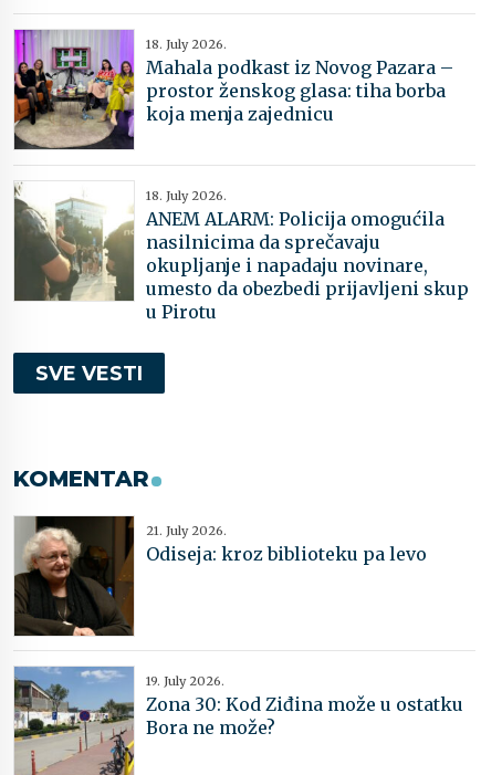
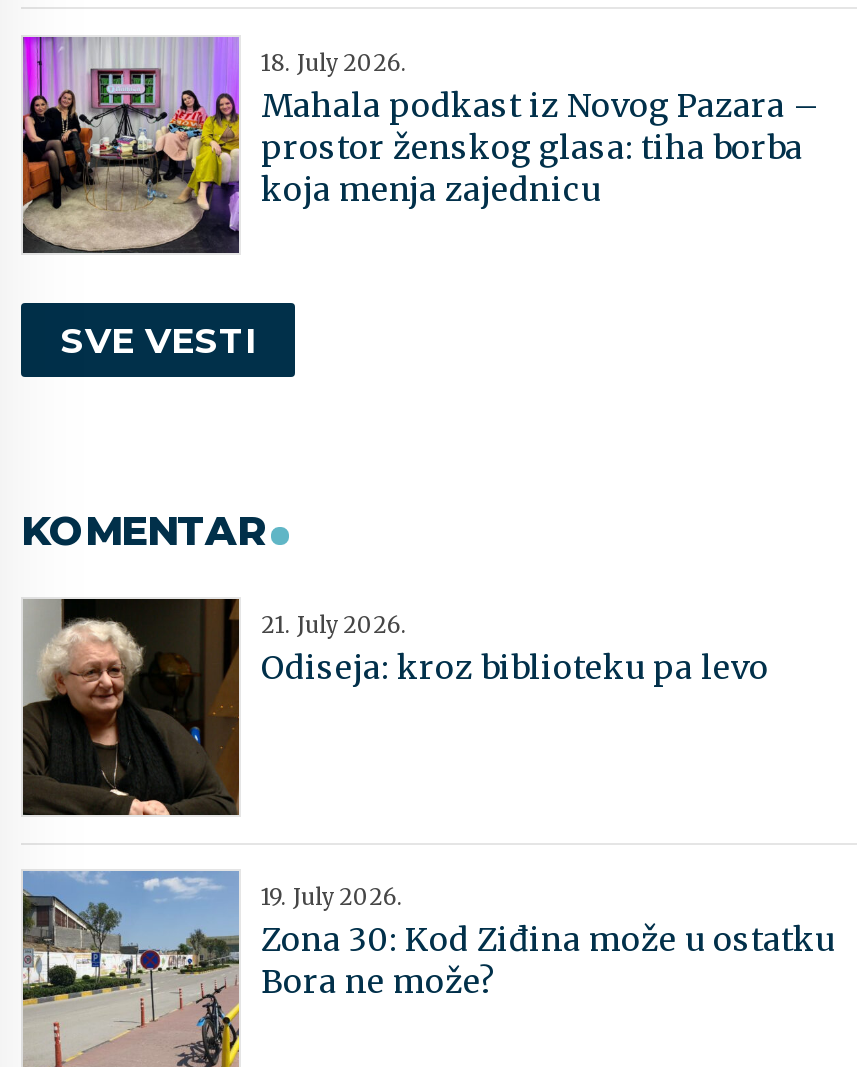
- [image]
- 18. July 2026.
- ANEM ALARM: Policija omogućila
- nasilnicima da sprečavaju
- okupljanje i napadaju novinare,
- umesto da obezbedi prijavljeni skup
- u Pirotu
